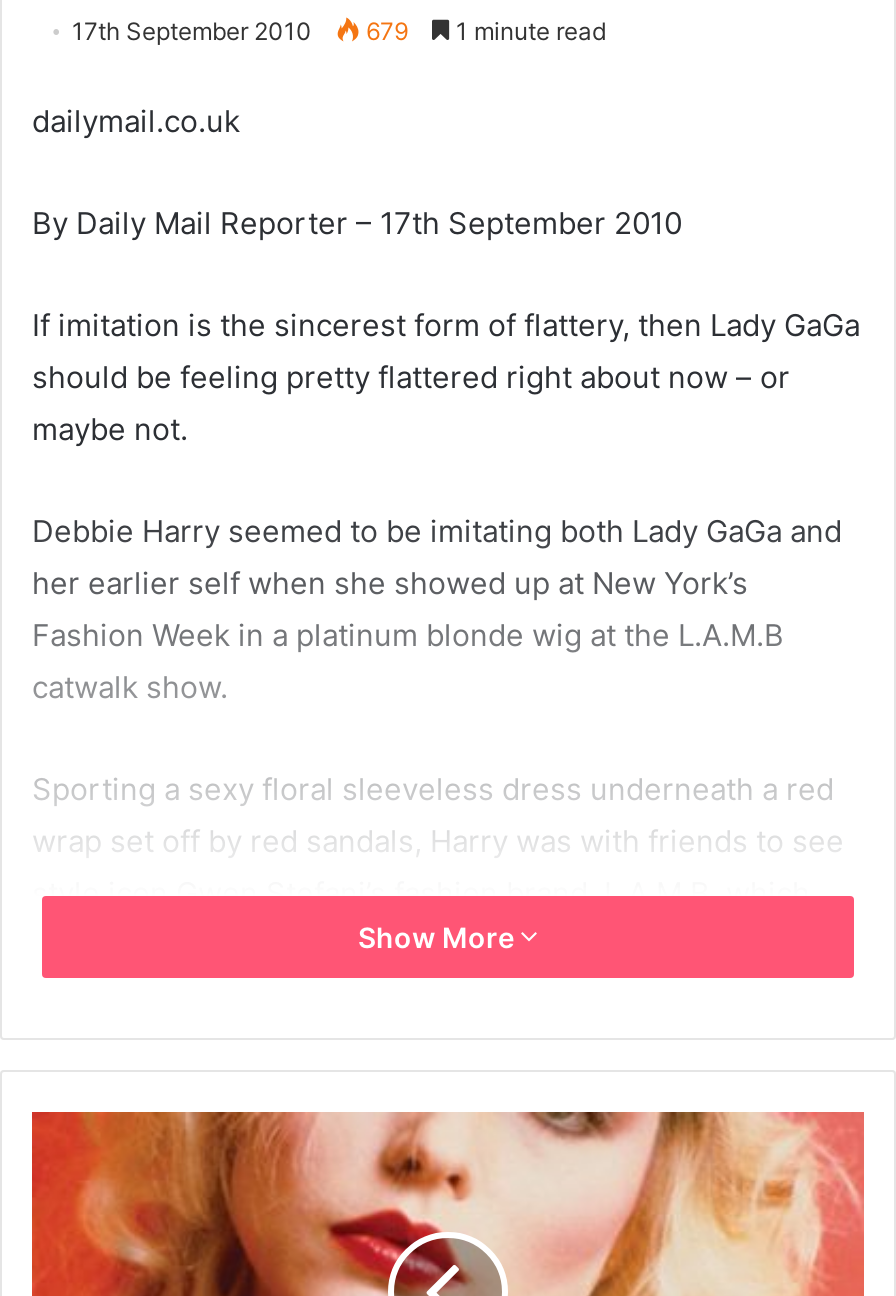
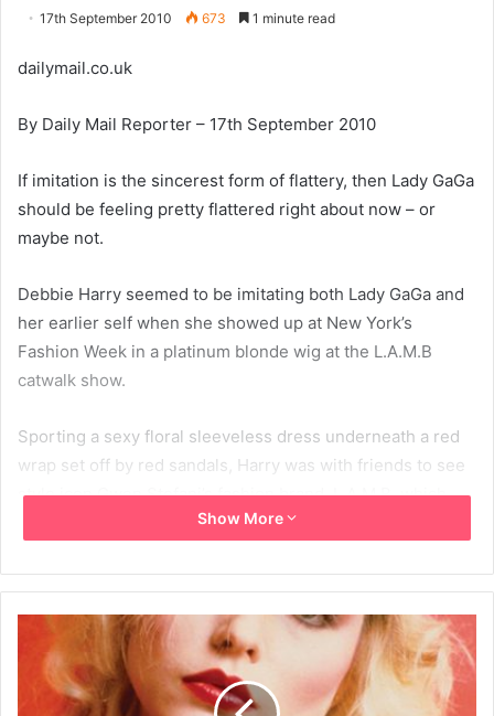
- 17th September 2010 679 1 minute read
+ 17th September 2010 673 1 minute read
